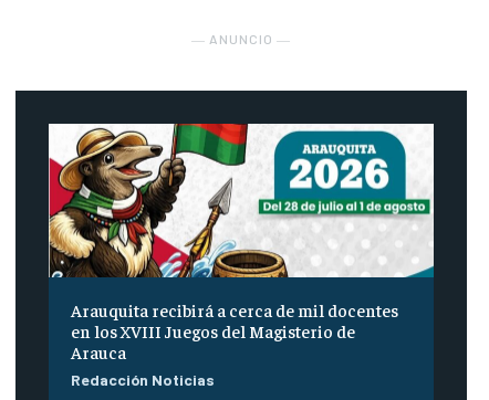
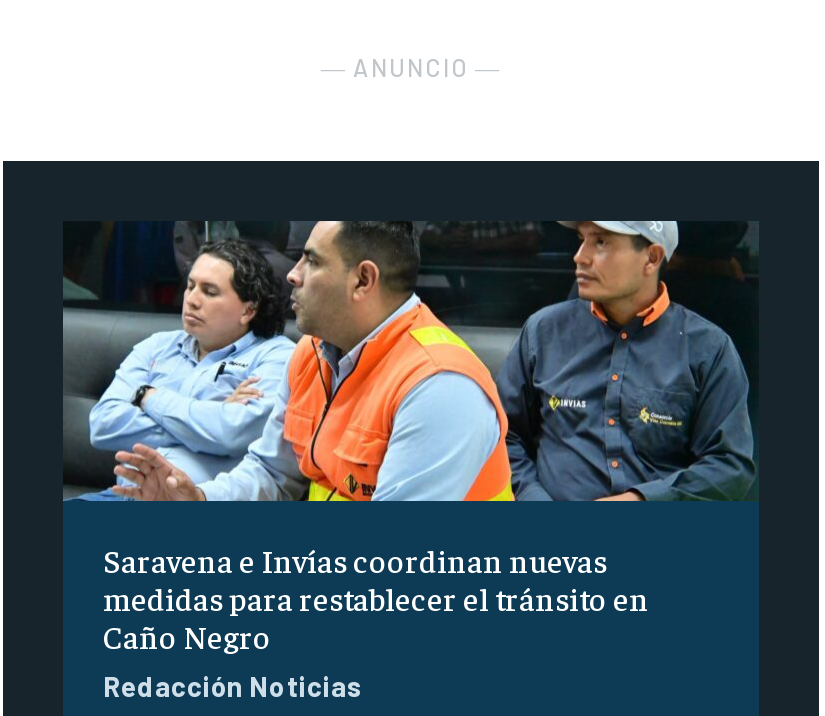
- [image]
- Arauquita recibirá a cerca de mil docentes
- en los XVIII Juegos del Magisterio de
- Arauca
+ [image]
+ Saravena e Invías coordinan nuevas
+ medidas para restablecer el tránsito en
+ Caño Negro
